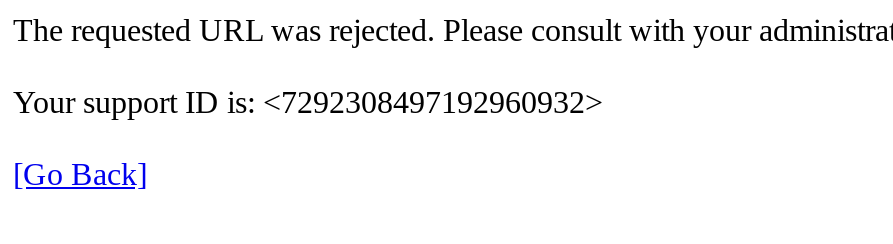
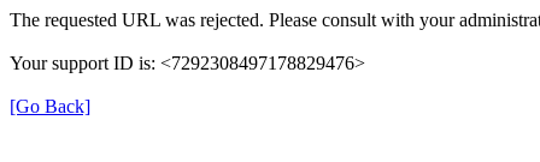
- Your support ID is: <7292308497192960932>
+ Your support ID is: <7292308497178829476>
